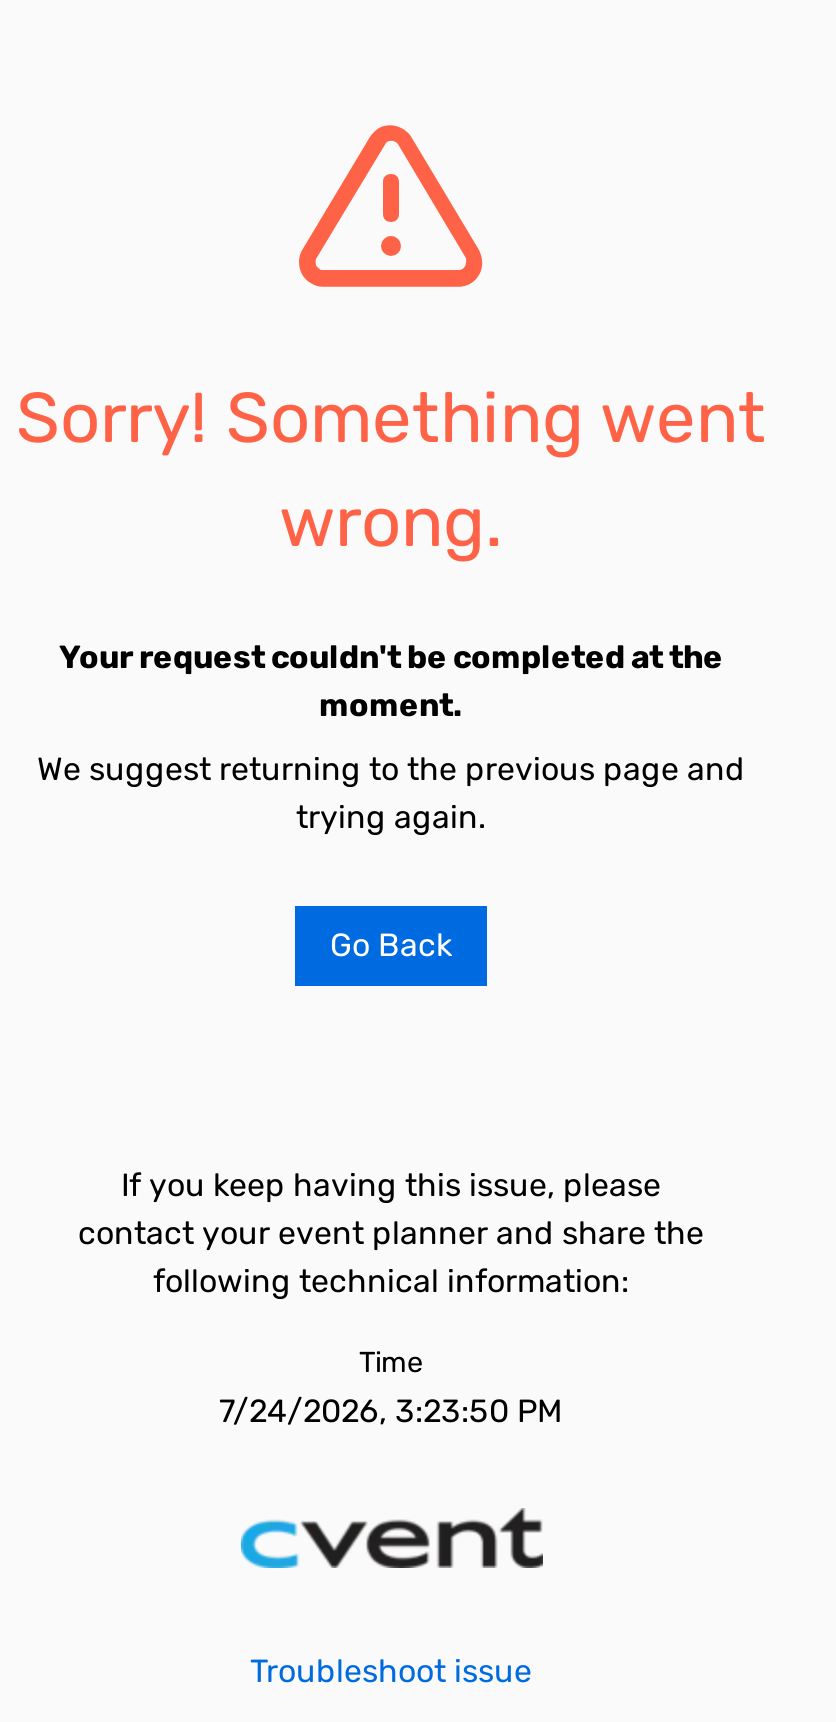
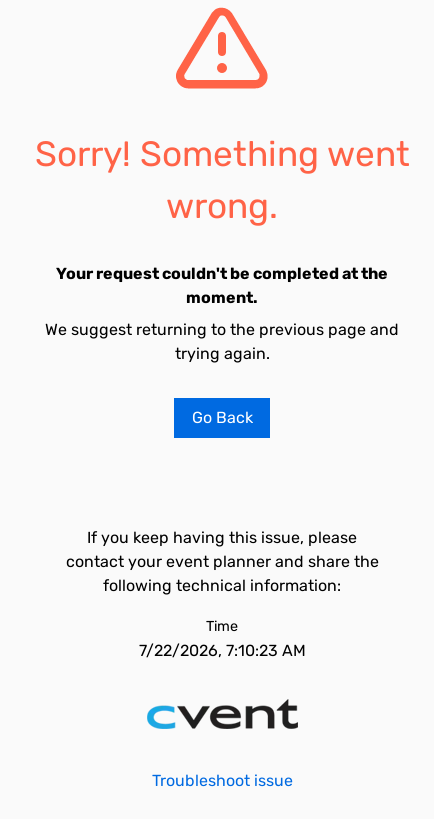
- 7/24/2026, 3:23:50 PM
+ 7/22/2026, 7:10:23 AM
